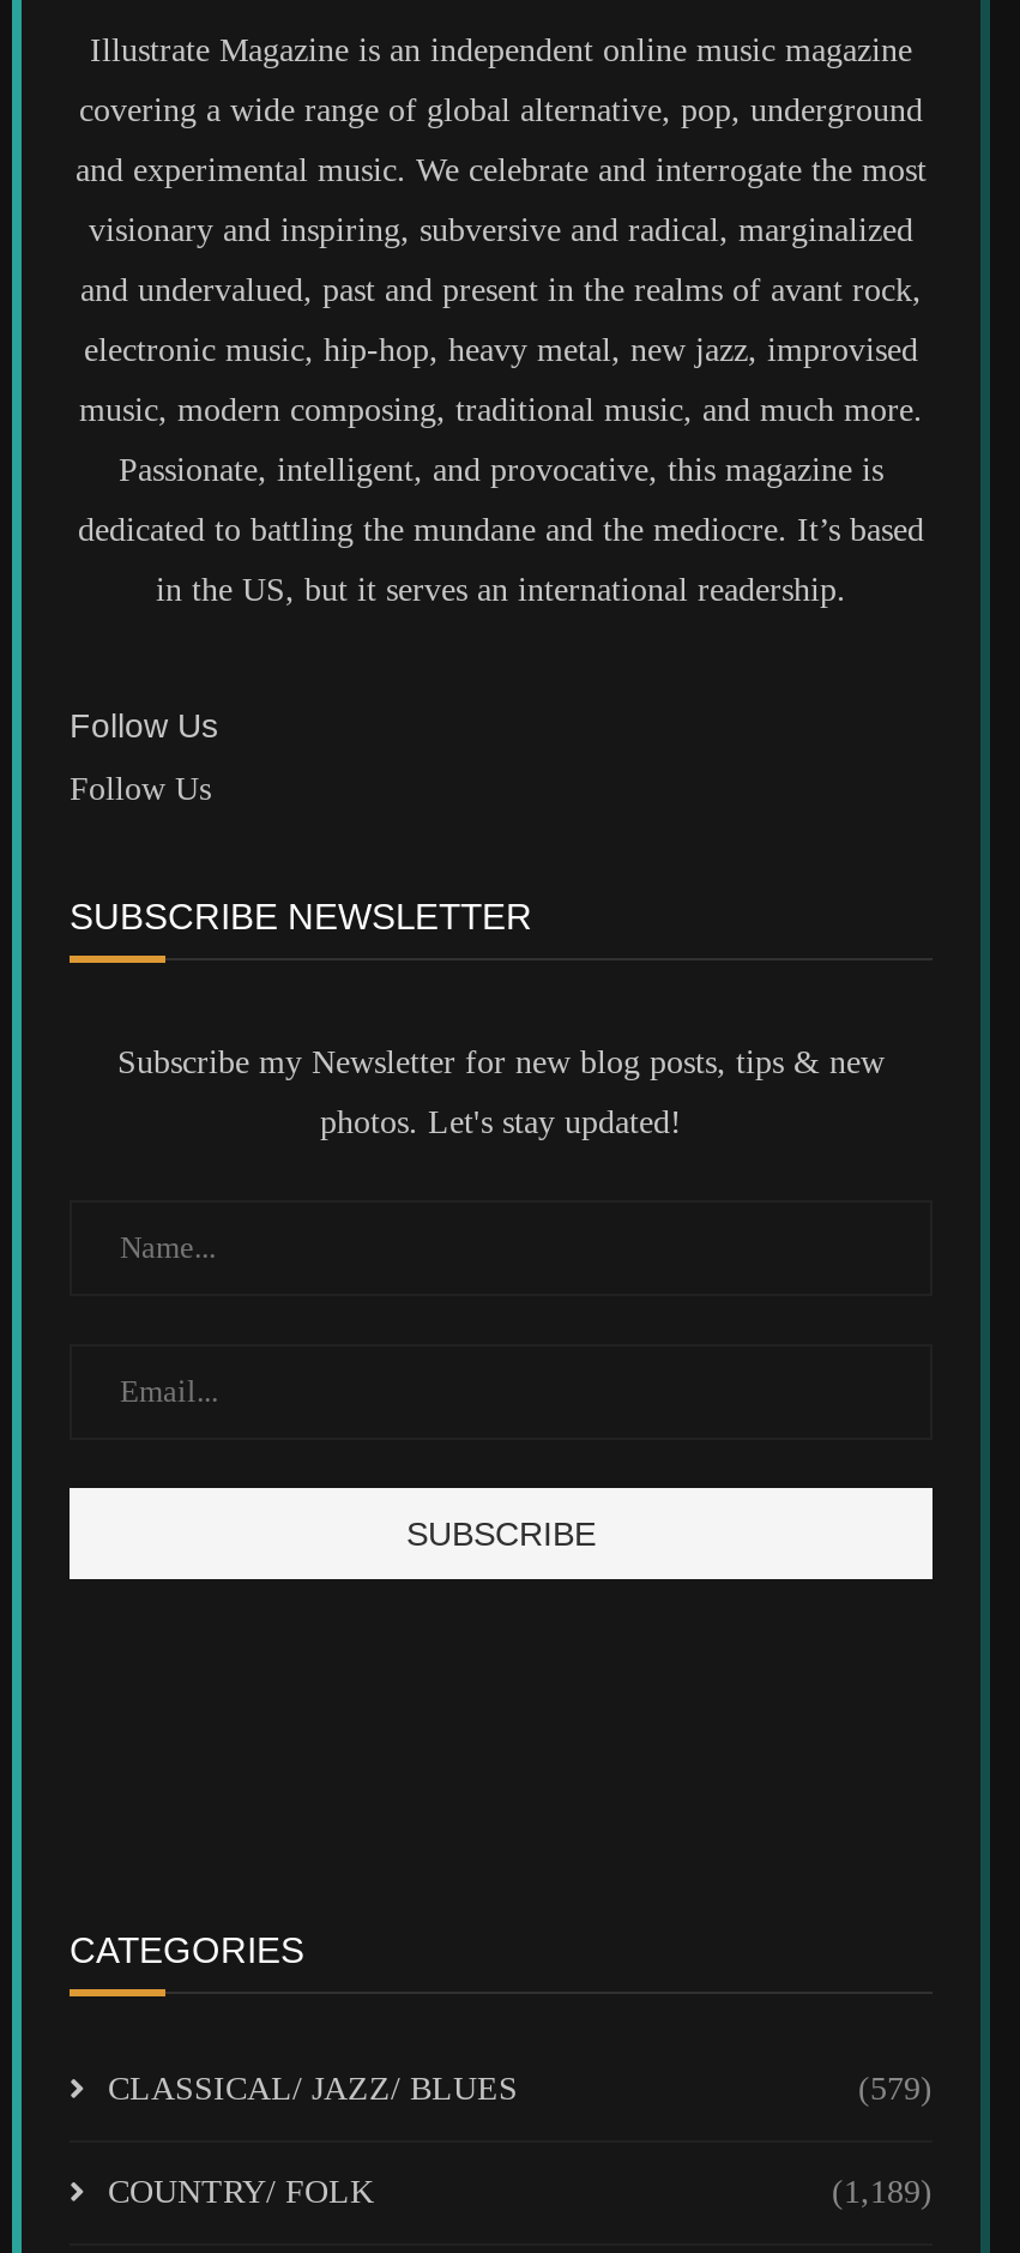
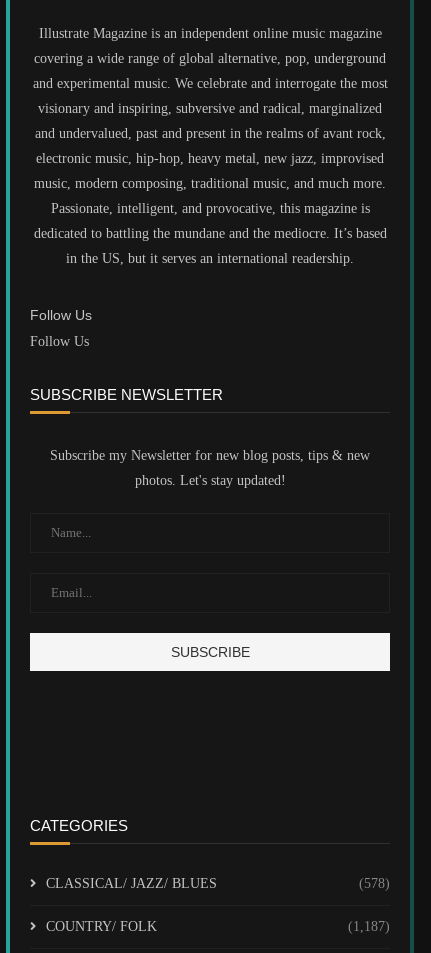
- (579)
+ (578)

- (1,189)
+ (1,187)
